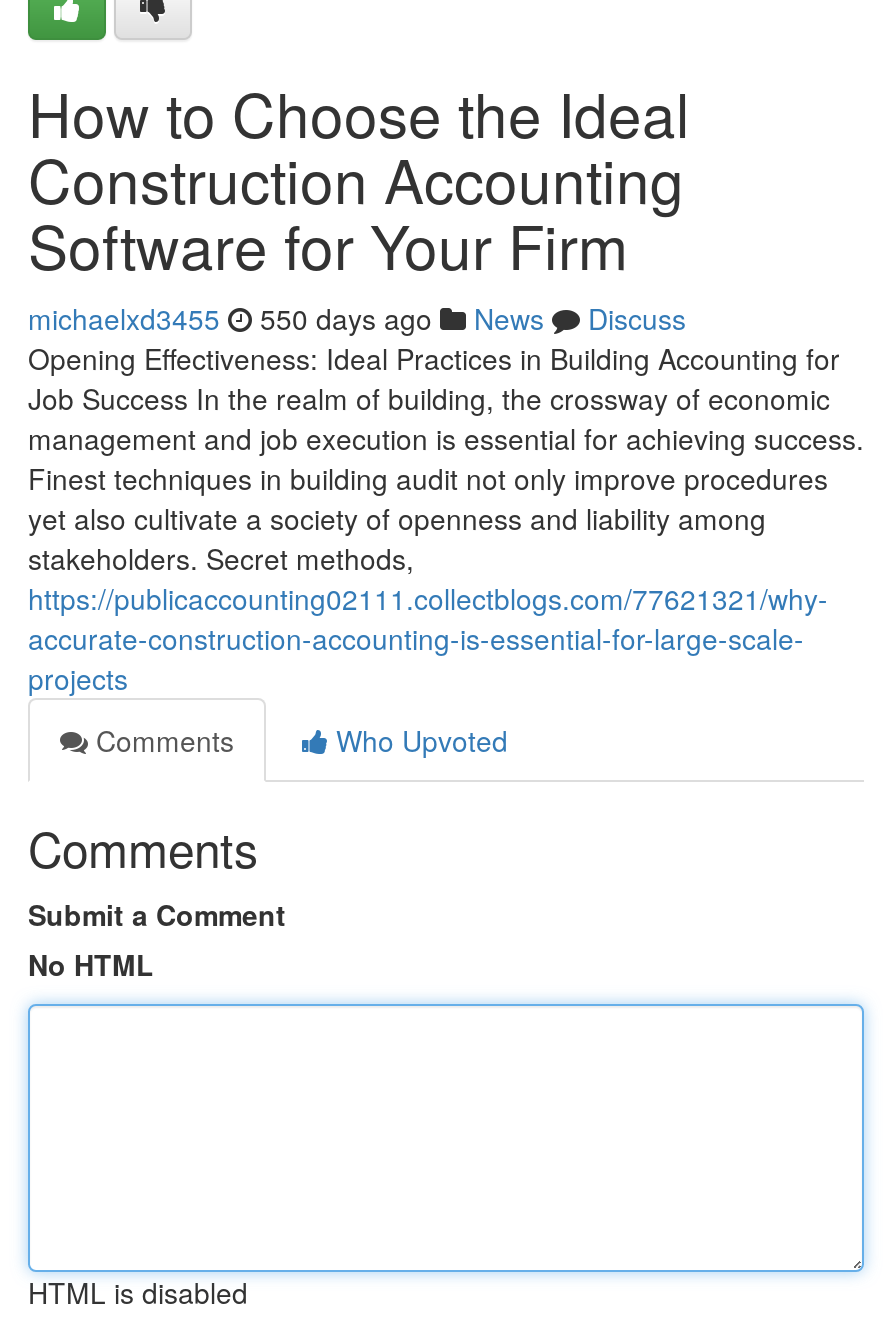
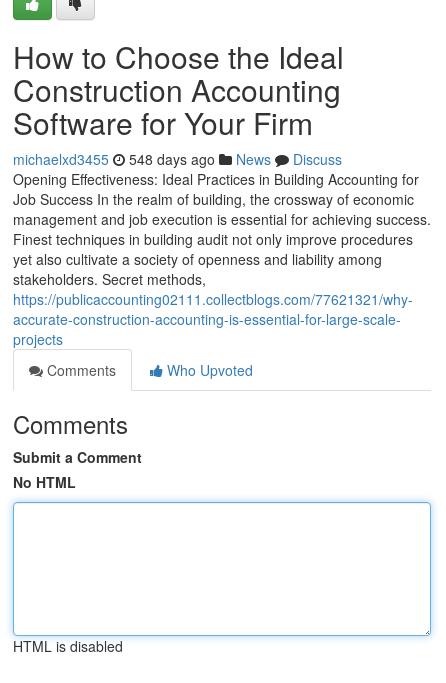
- michaelxd3455 550 days ago News Discuss
+ michaelxd3455 548 days ago News Discuss
